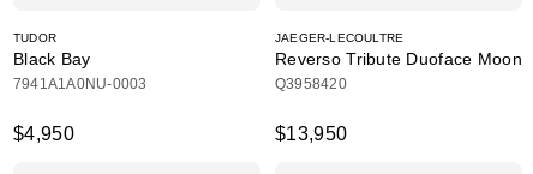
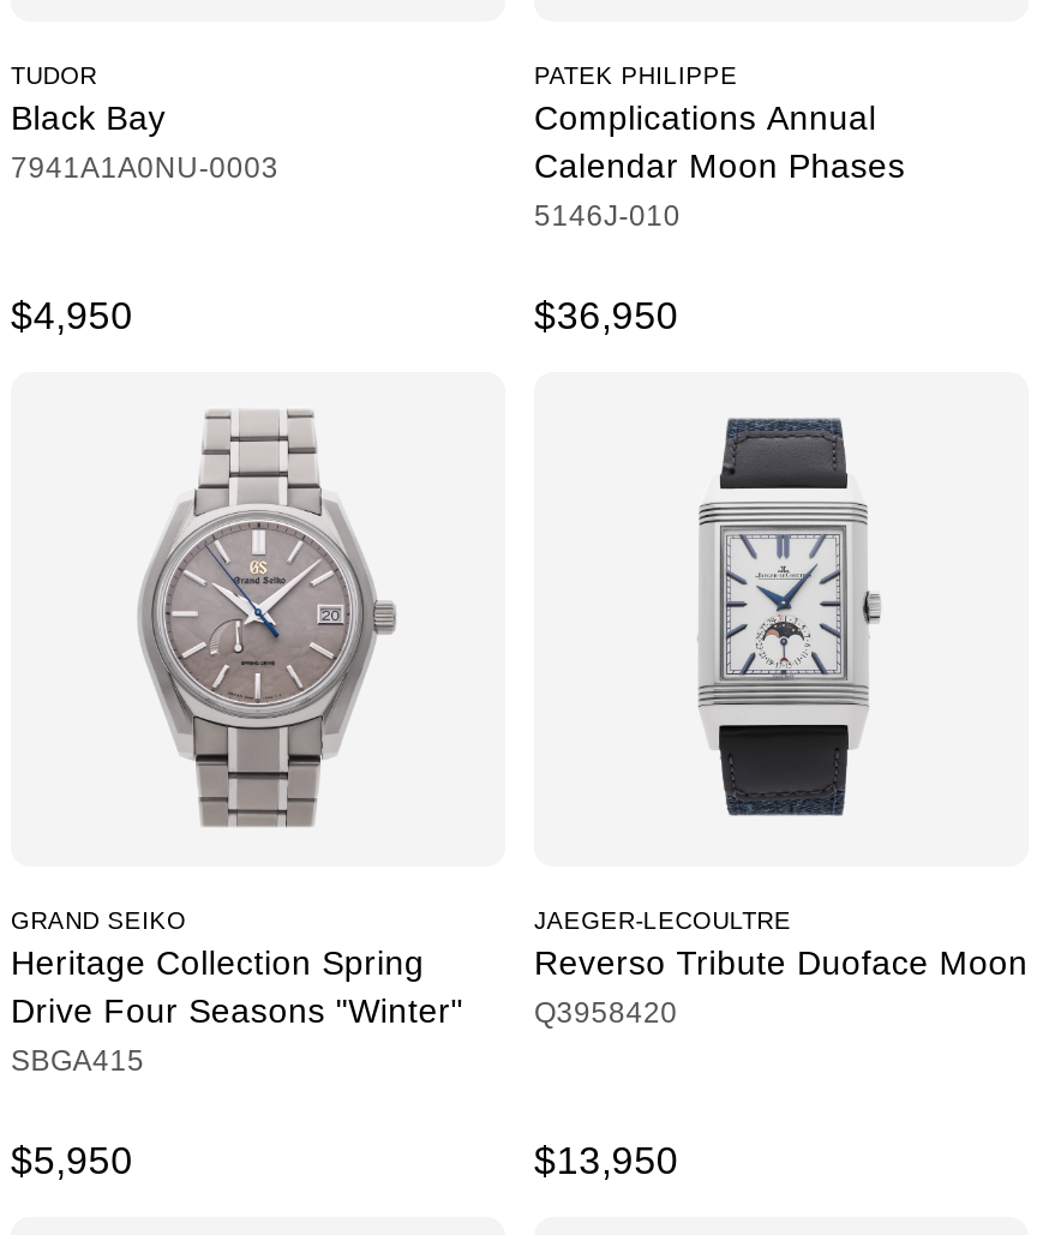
+ PATEK PHILIPPE
+ Complications Annual
+ Calendar Moon Phases
+ 5146J-010
+ $36,950

+ [image]
+ GRAND SEIKO
+ Heritage Collection Spring
+ Drive Four Seasons "Winter"
+ SBGA415
+ $5,950

+ [image]
